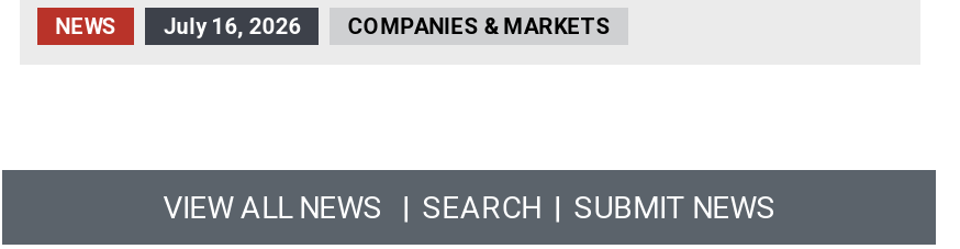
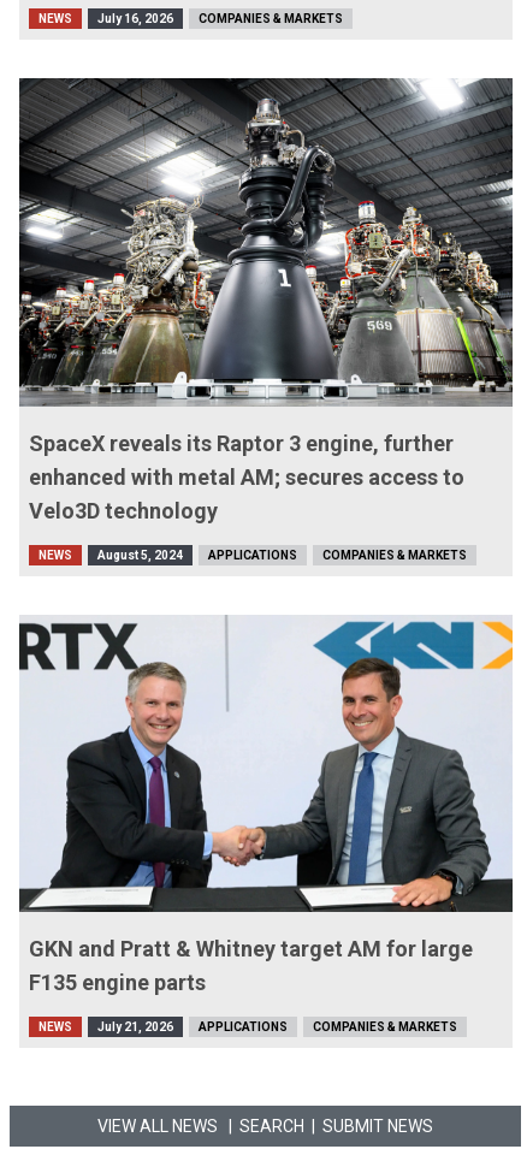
+ [image]
+ SpaceX reveals its Raptor 3 engine, further
+ enhanced with metal AM; secures access to
+ Velo3D technology
+ APPLICATIONS
+ COMPANIES & MARKETS
+ NEWS
+ August 5, 2024

+ [image]
+ GKN and Pratt & Whitney target AM for large
+ F135 engine parts
+ APPLICATIONS
+ COMPANIES & MARKETS
+ NEWS
+ July 21, 2026
